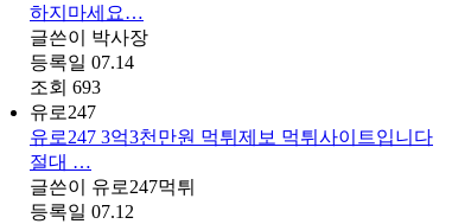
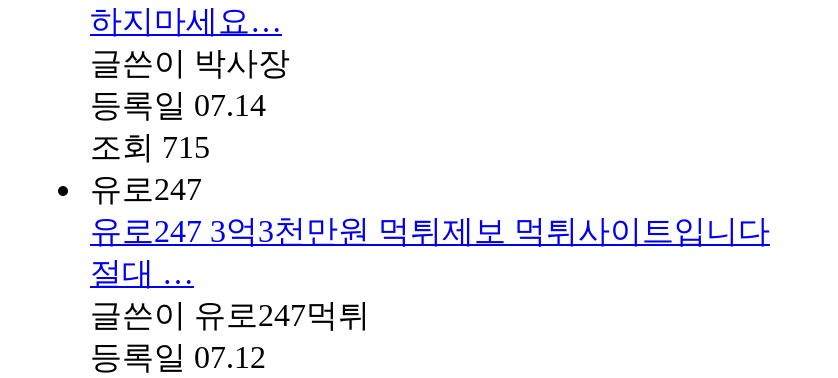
- 조회 693
+ 조회 715
